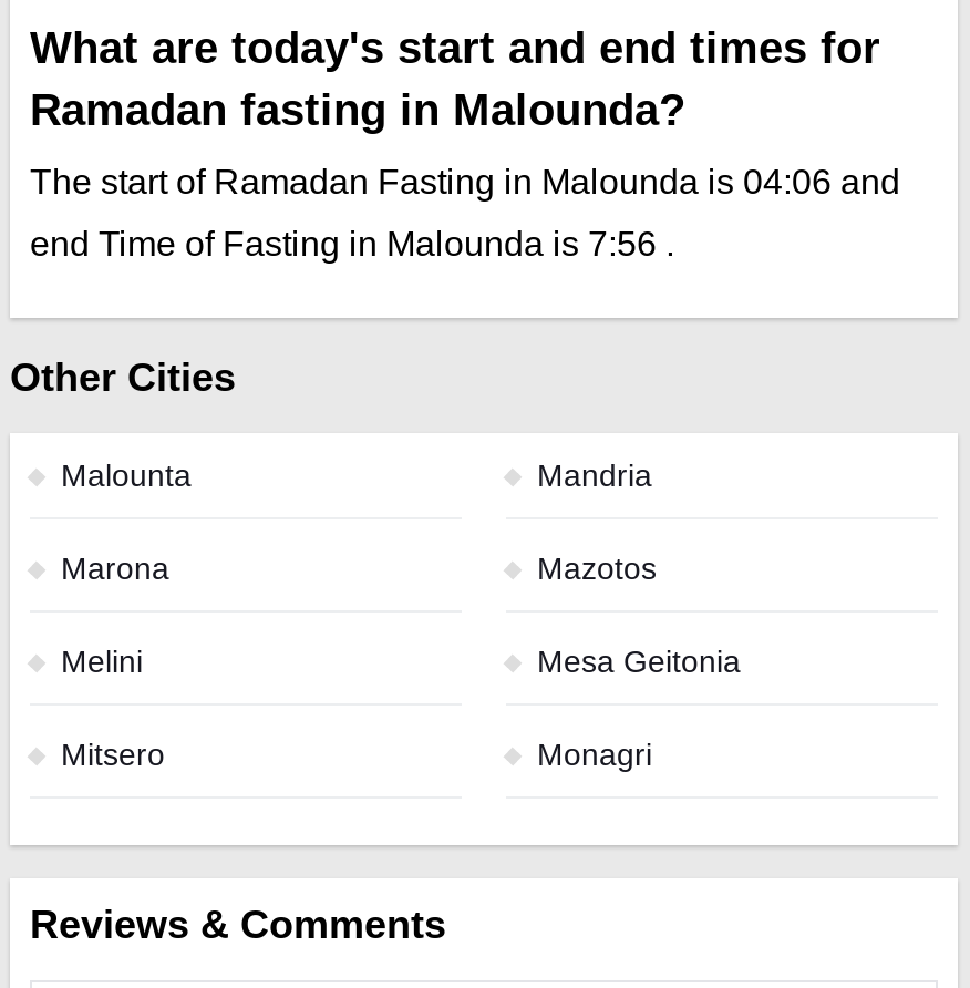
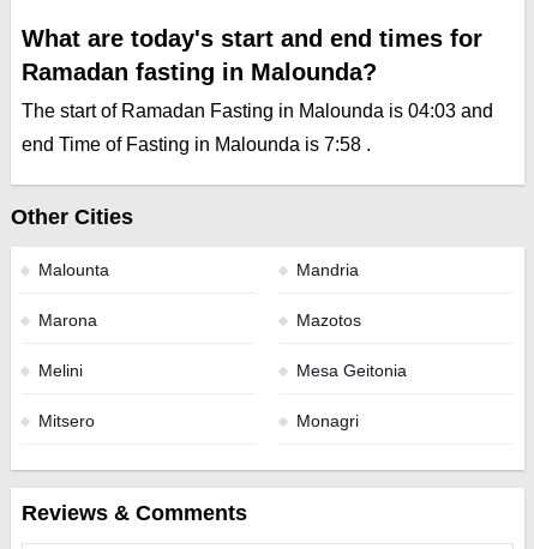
- The start of Ramadan Fasting in Malounda is 04:06 and
+ The start of Ramadan Fasting in Malounda is 04:03 and

- end Time of Fasting in Malounda is 7:56 .
+ end Time of Fasting in Malounda is 7:58 .
